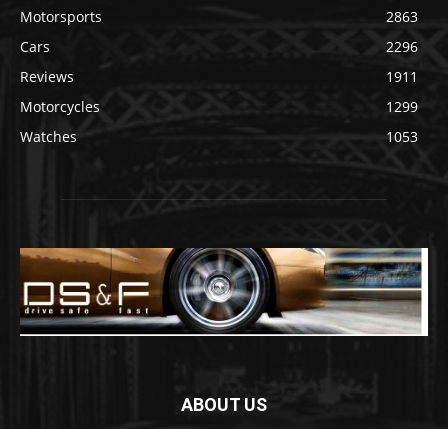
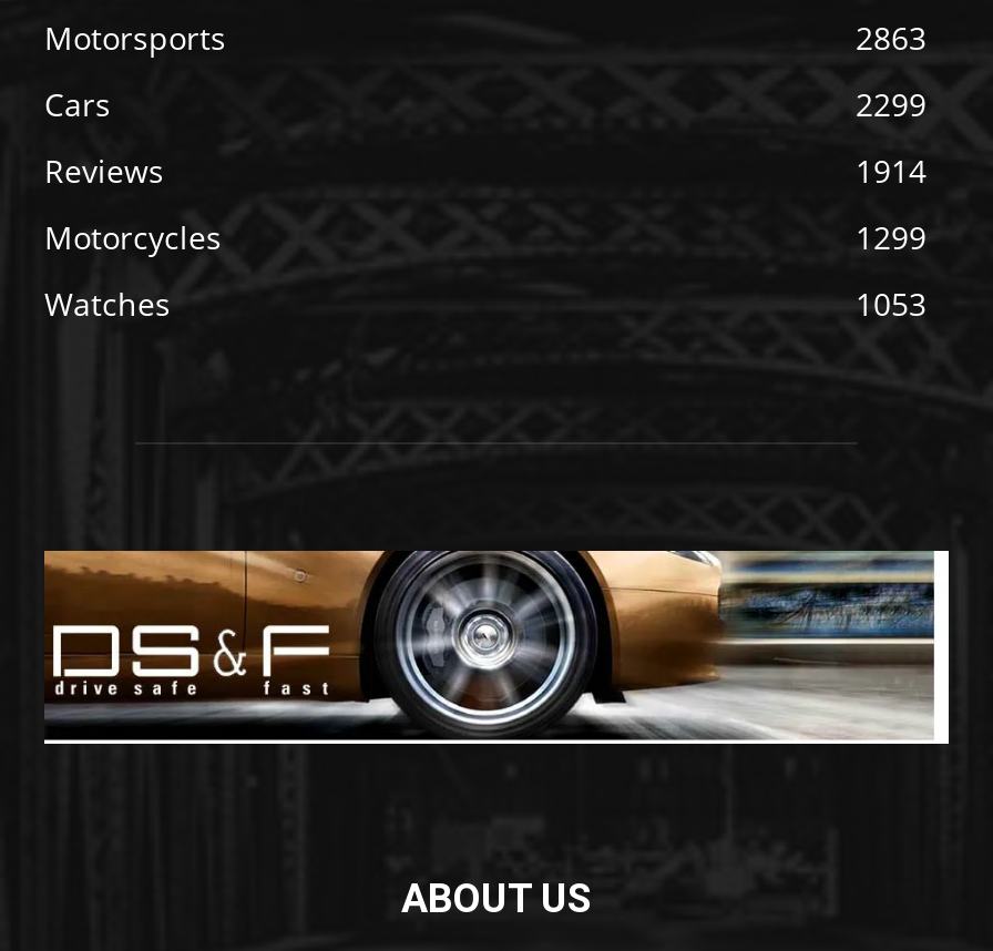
- 2296
+ 2299

- 1911
+ 1914
